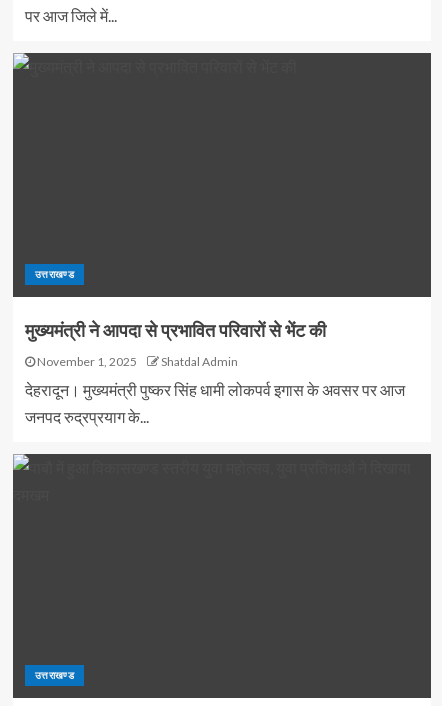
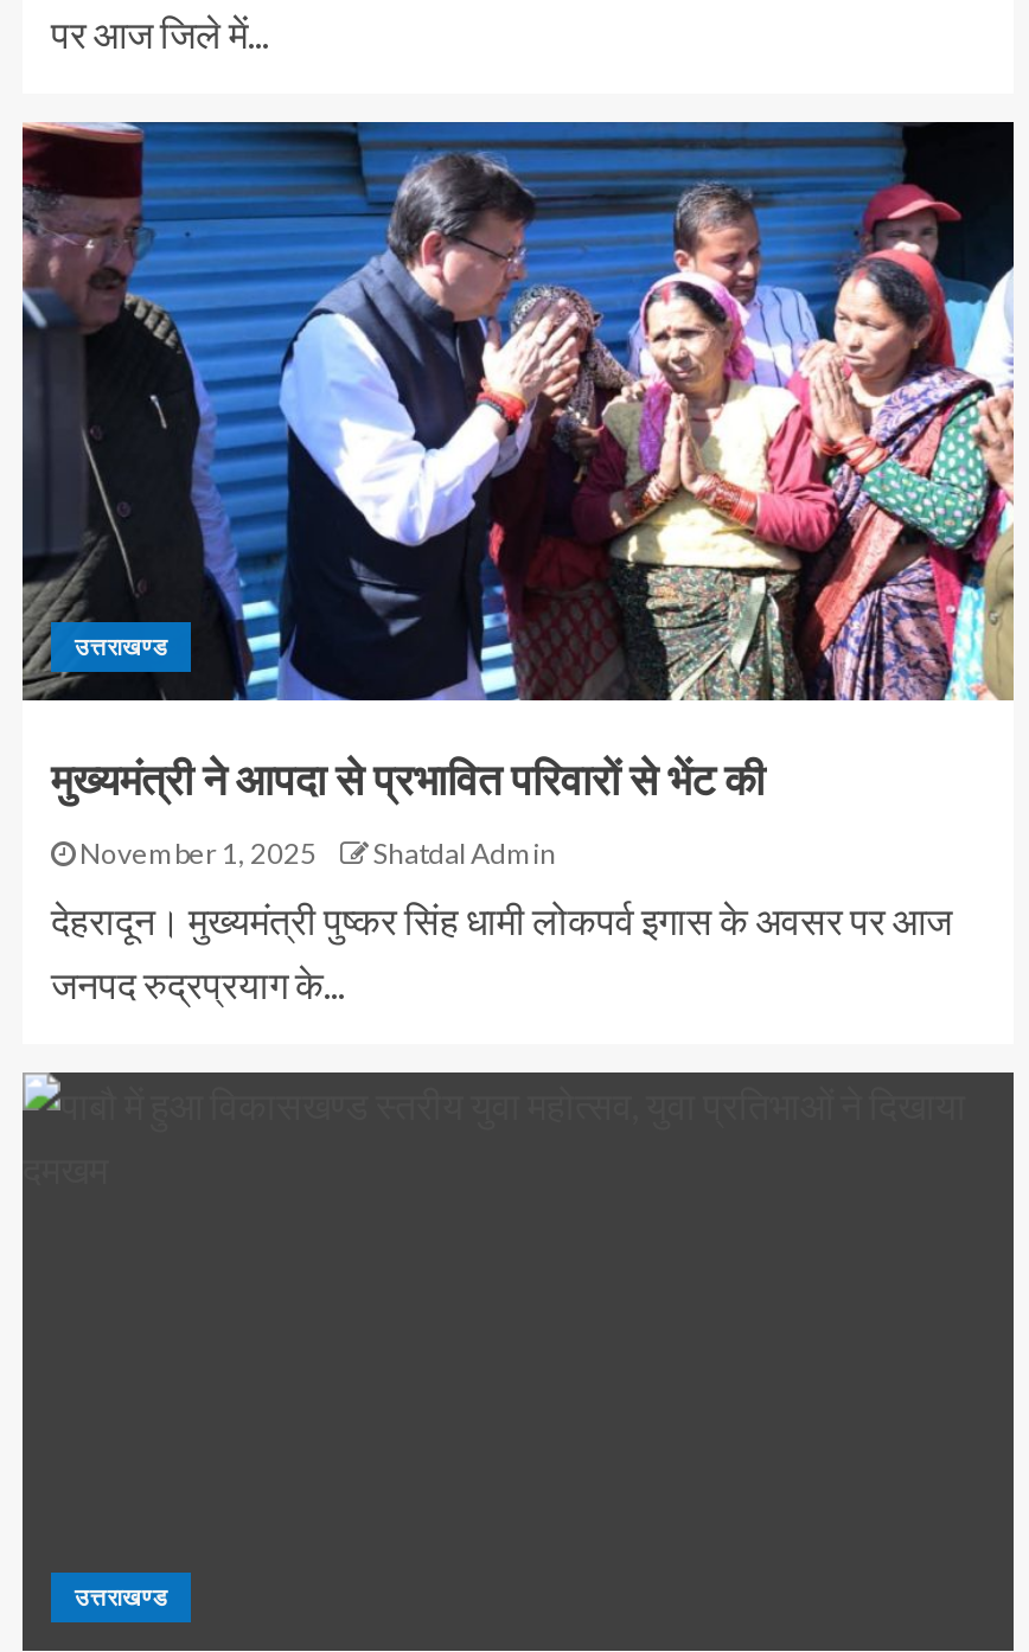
+ [image]
